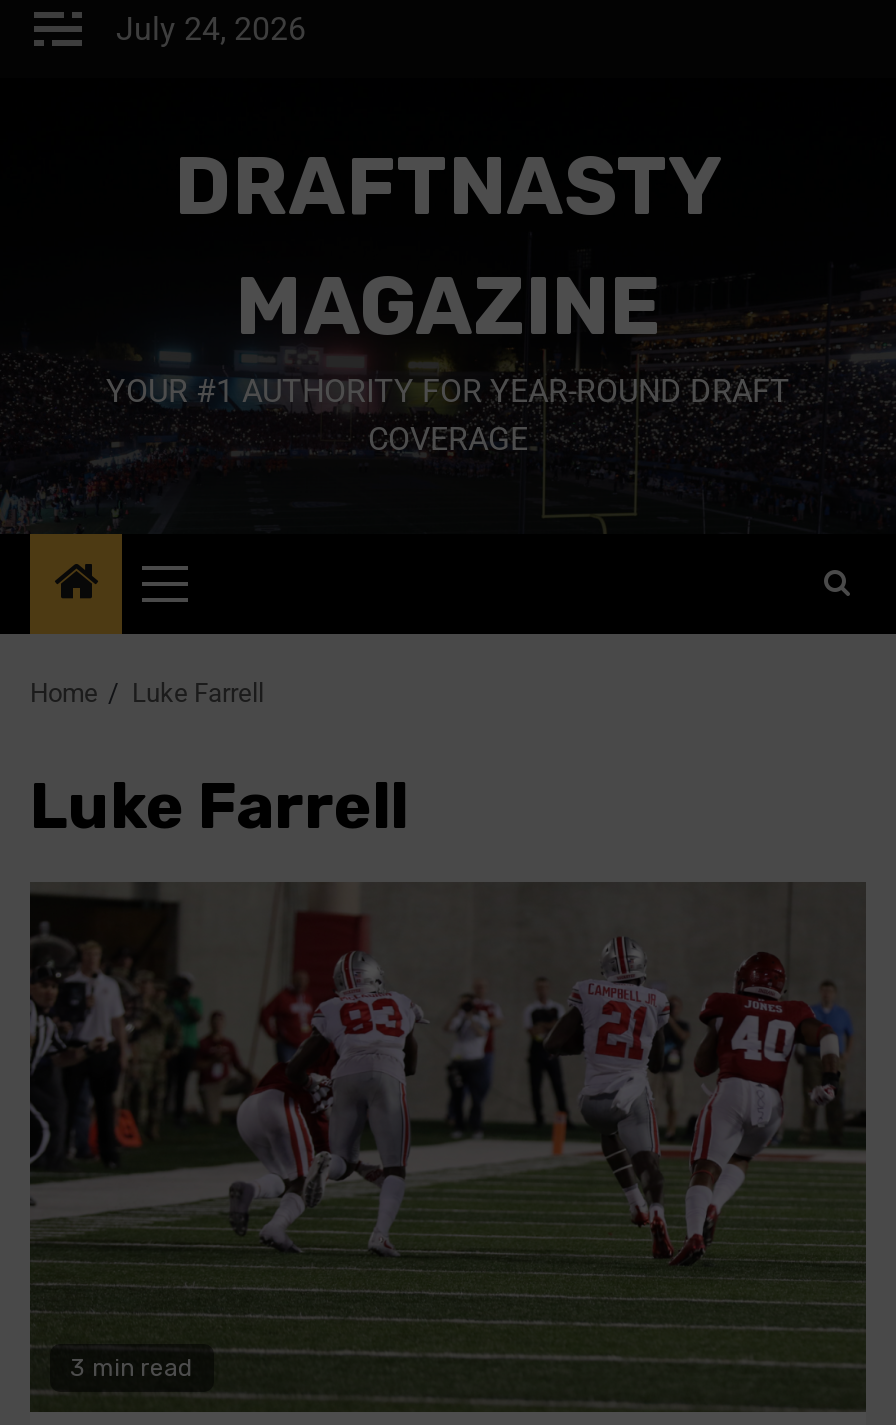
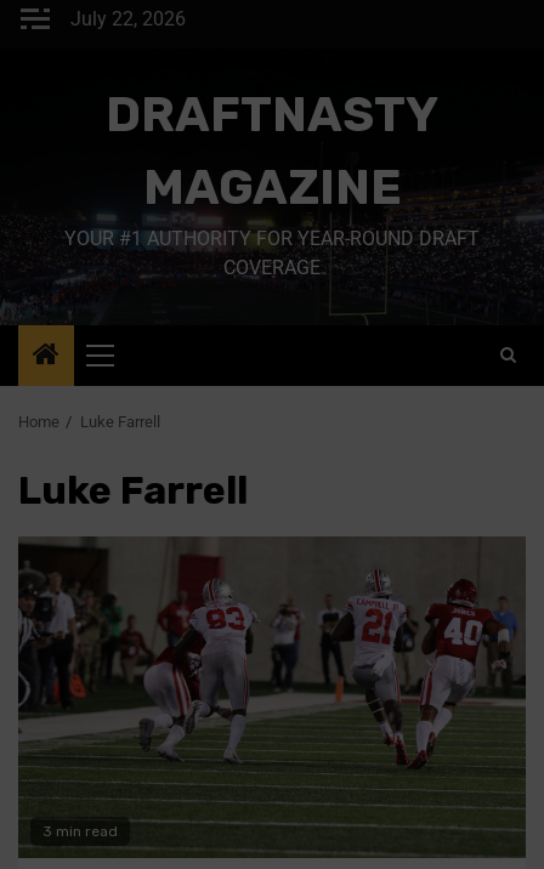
- July 24, 2026
+ July 22, 2026
